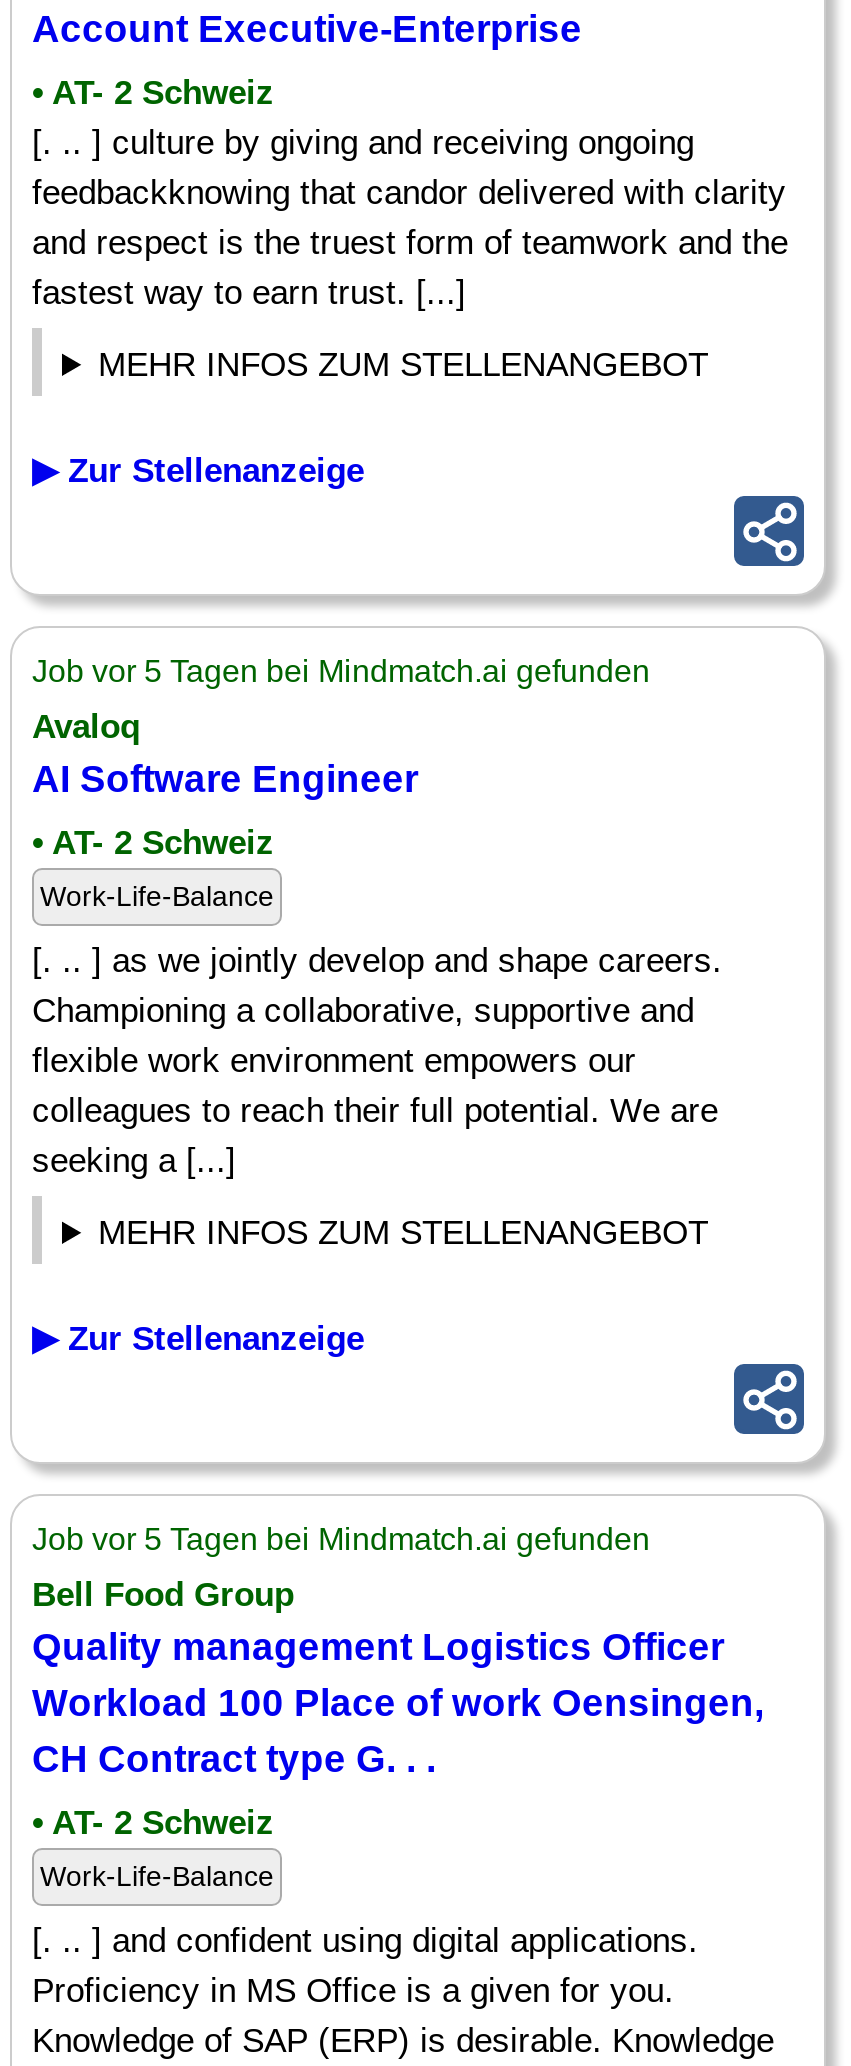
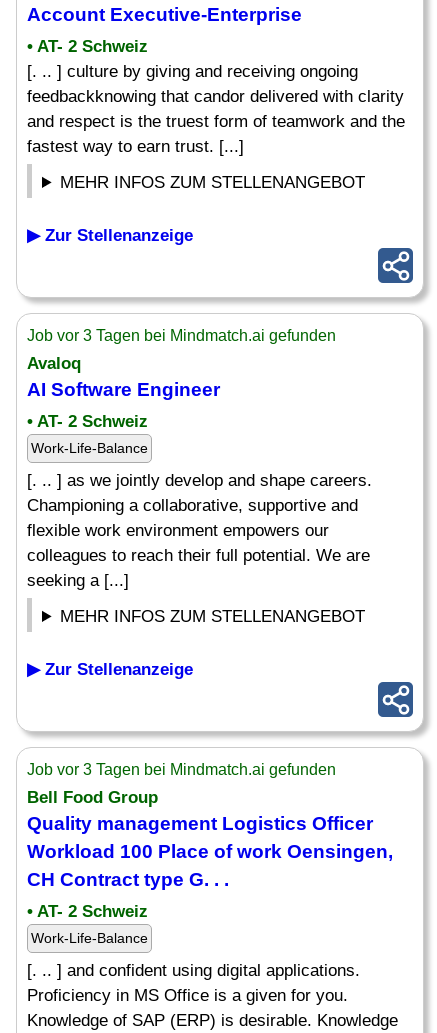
- Job vor 5 Tagen bei Mindmatch.ai gefunden
+ Job vor 3 Tagen bei Mindmatch.ai gefunden

- Job vor 5 Tagen bei Mindmatch.ai gefunden
+ Job vor 3 Tagen bei Mindmatch.ai gefunden
